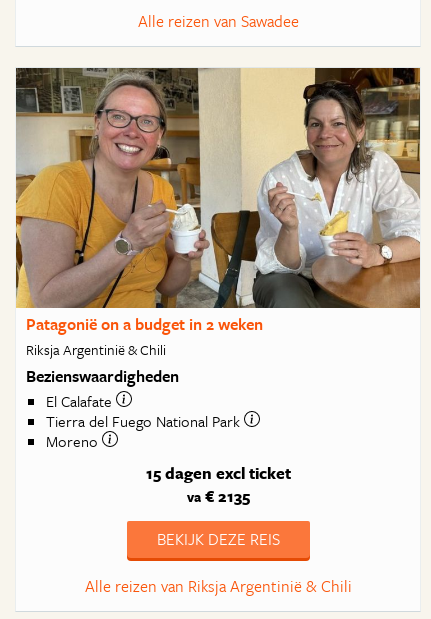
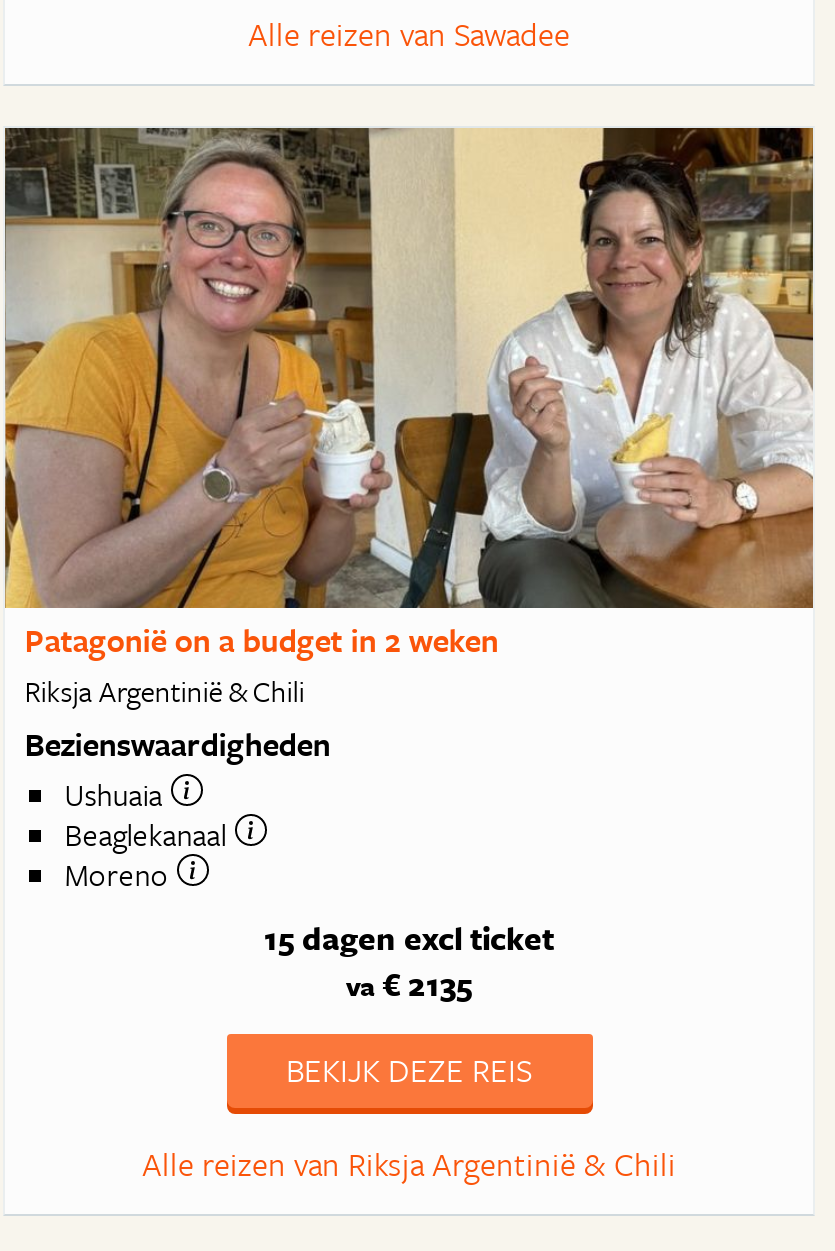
- El Calafate
- Tierra del Fuego National Park
+ Ushuaia
+ Beaglekanaal
